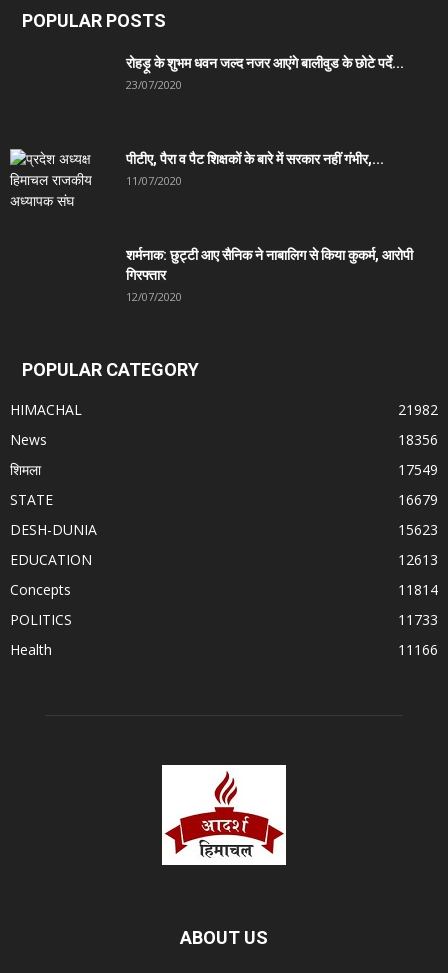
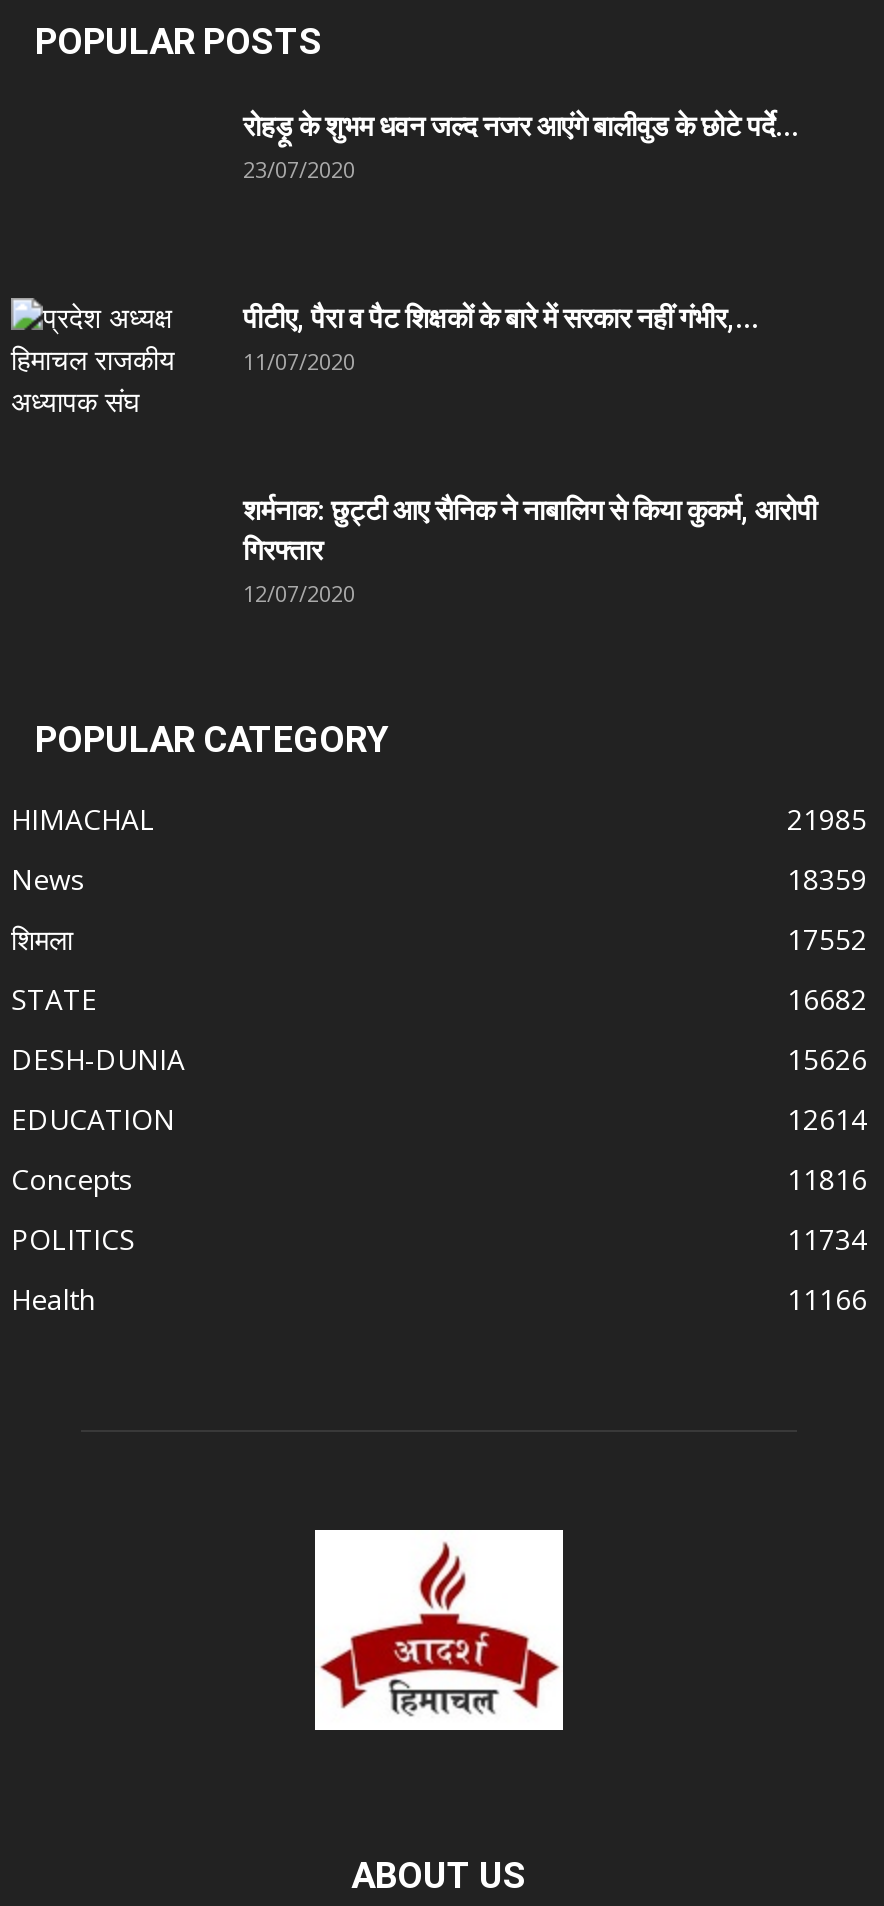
- 21982
+ 21985

- 18356
+ 18359

- 17549
+ 17552

- 16679
+ 16682

- 15623
+ 15626

- 12613
+ 12614

- 11814
+ 11816

- 11733
+ 11734
